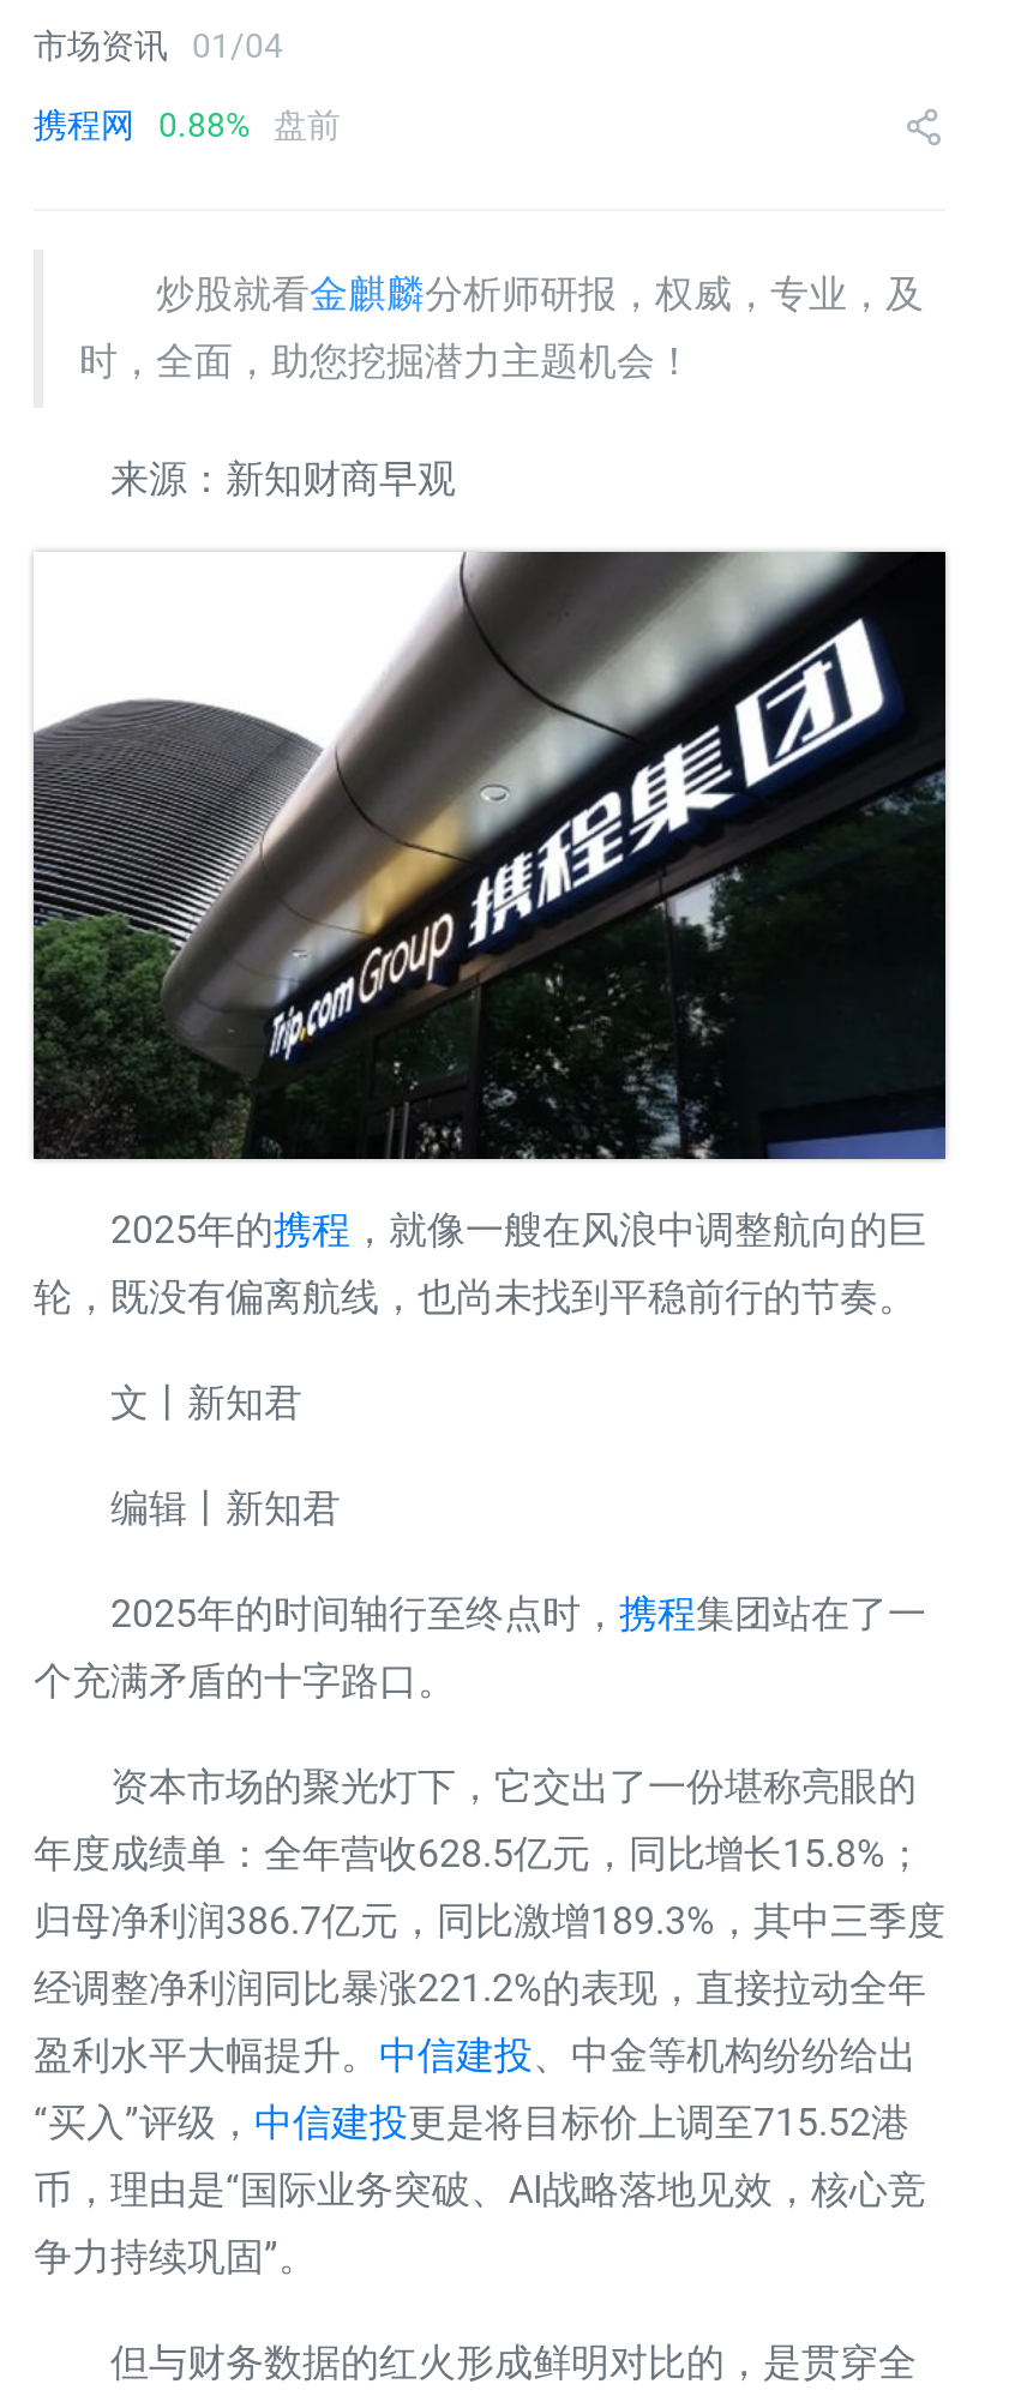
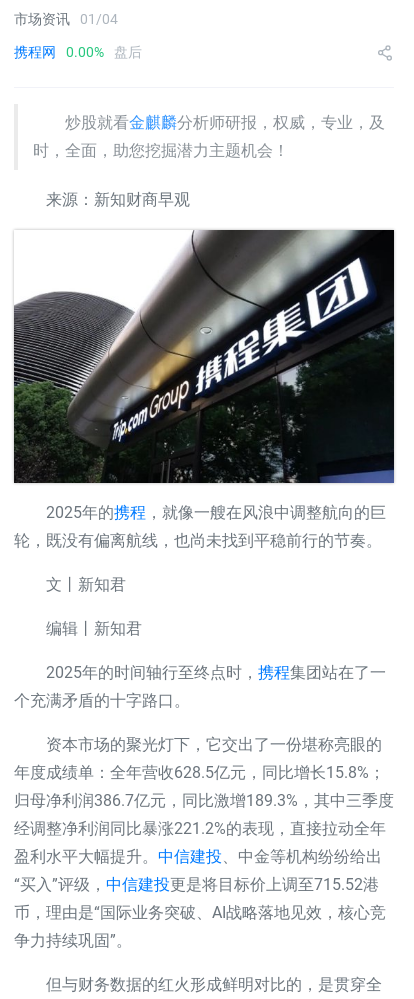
- 0.88%
+ 0.00%

- 盘前
+ 盘后
